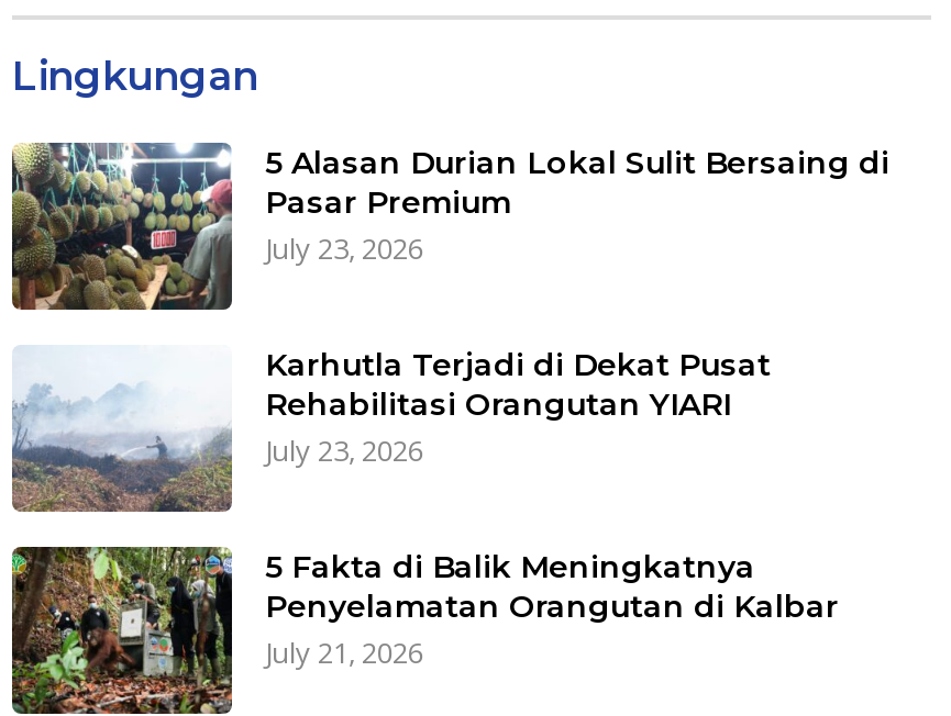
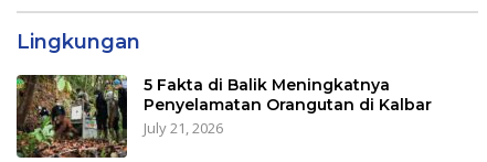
- [image]
- 5 Alasan Durian Lokal Sulit Bersaing di
- Pasar Premium
- July 23, 2026
- Karhutla Terjadi di Dekat Pusat
- Rehabilitasi Orangutan YIARI
- July 23, 2026

- [image]
